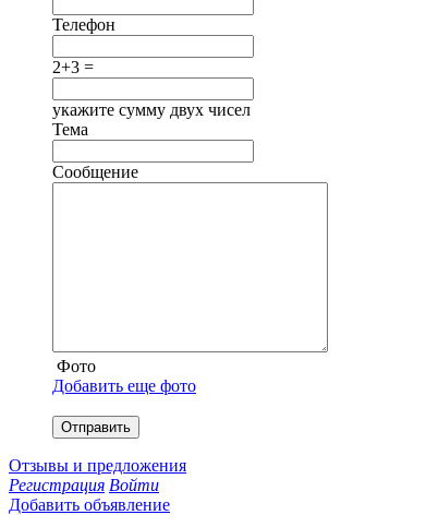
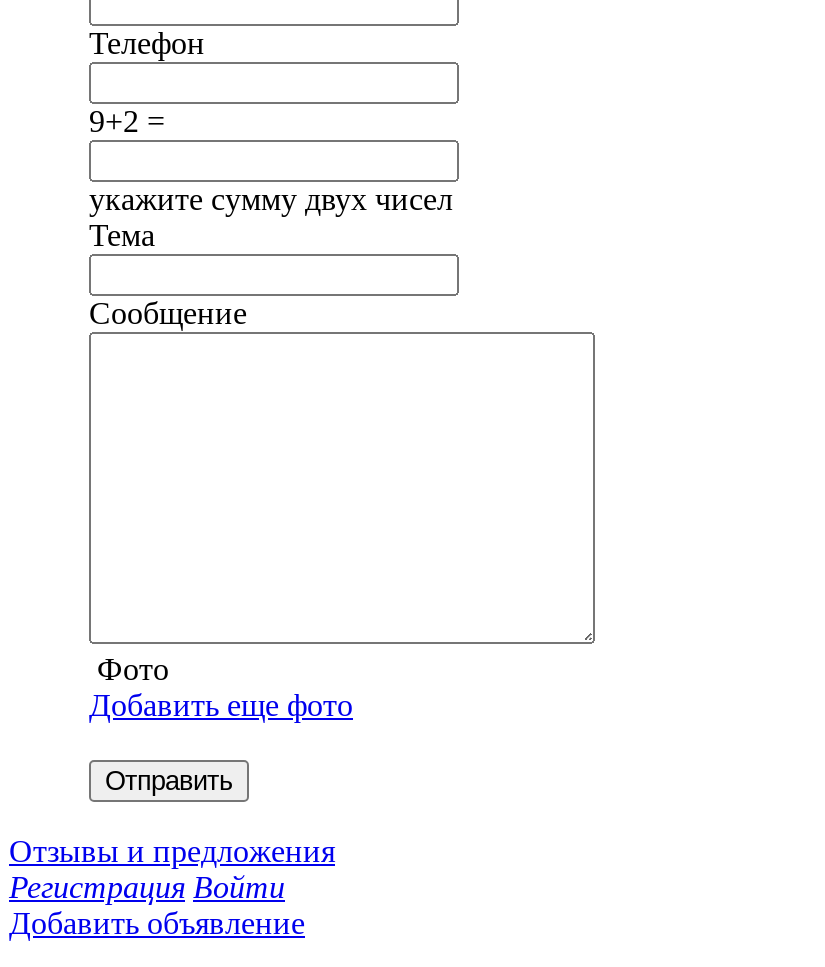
- 2+3 =
+ 9+2 =
